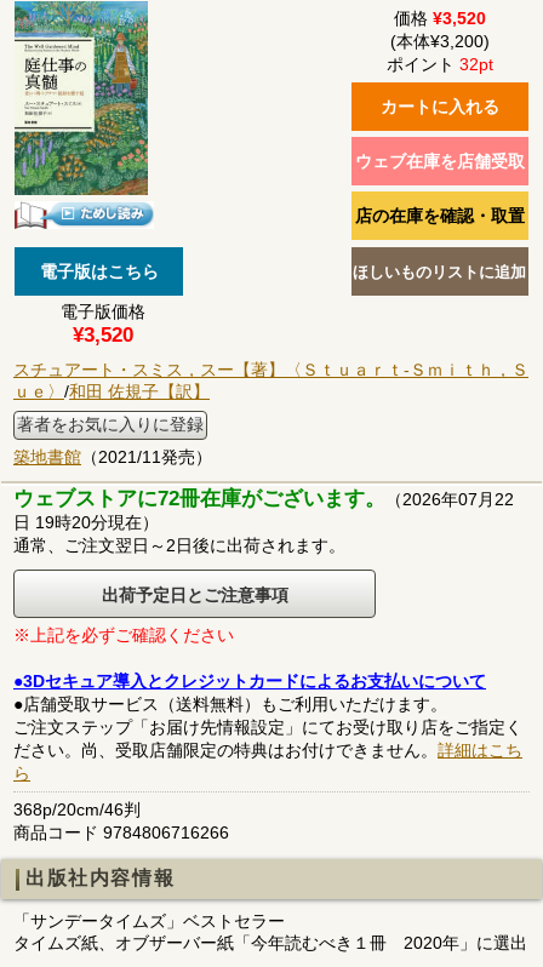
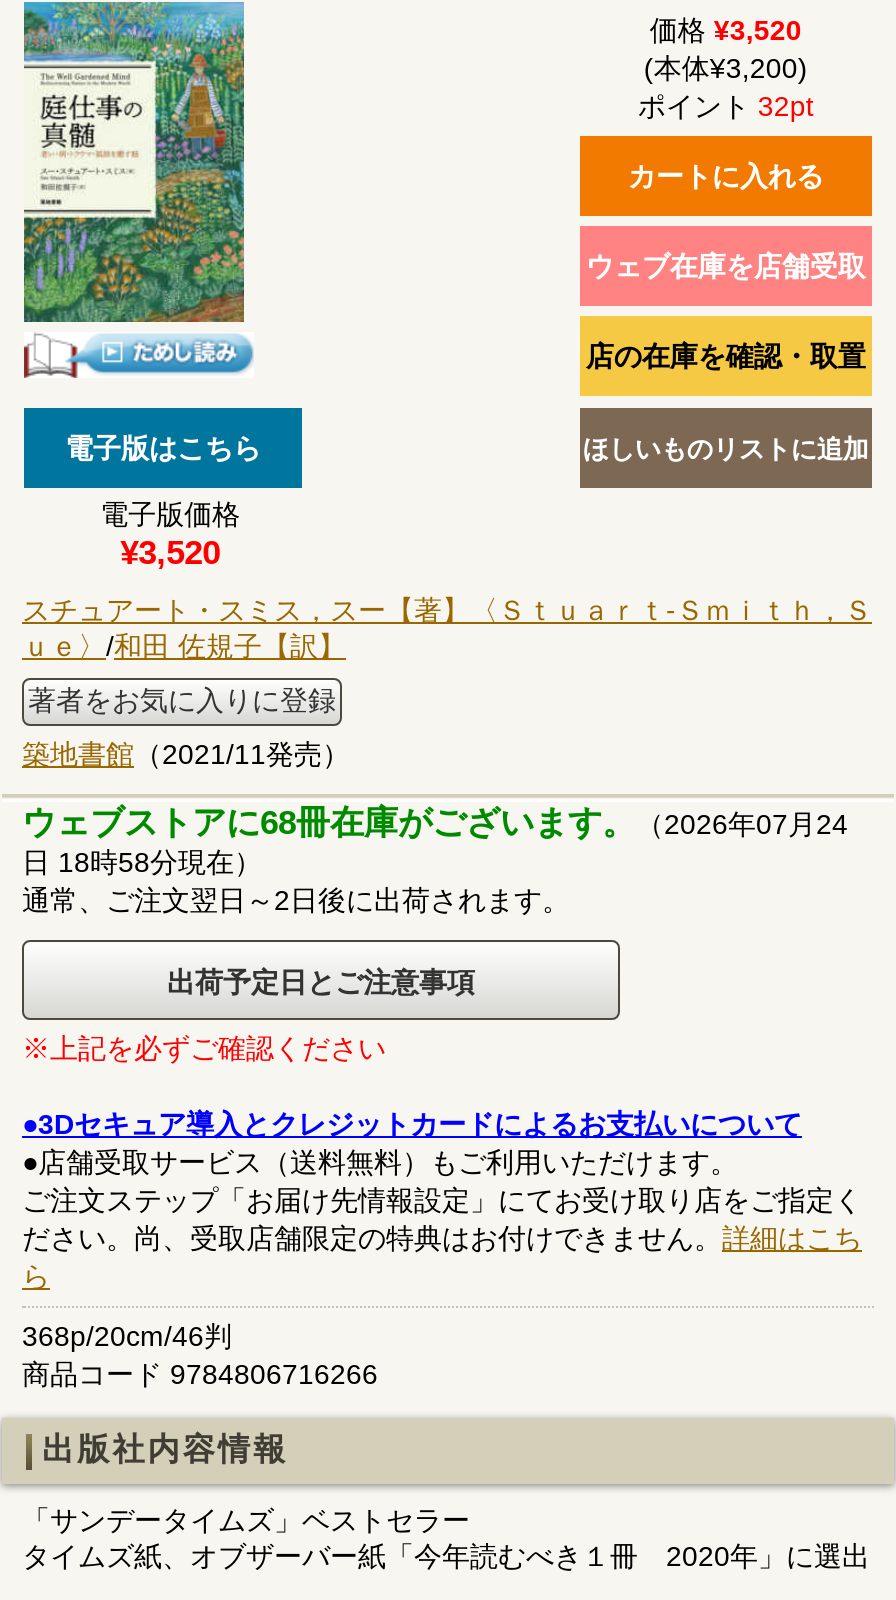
- ウェブストアに72冊在庫がございます。（2026年07月22
+ ウェブストアに68冊在庫がございます。（2026年07月24

- 日 19時20分現在）
+ 日 18時58分現在）
